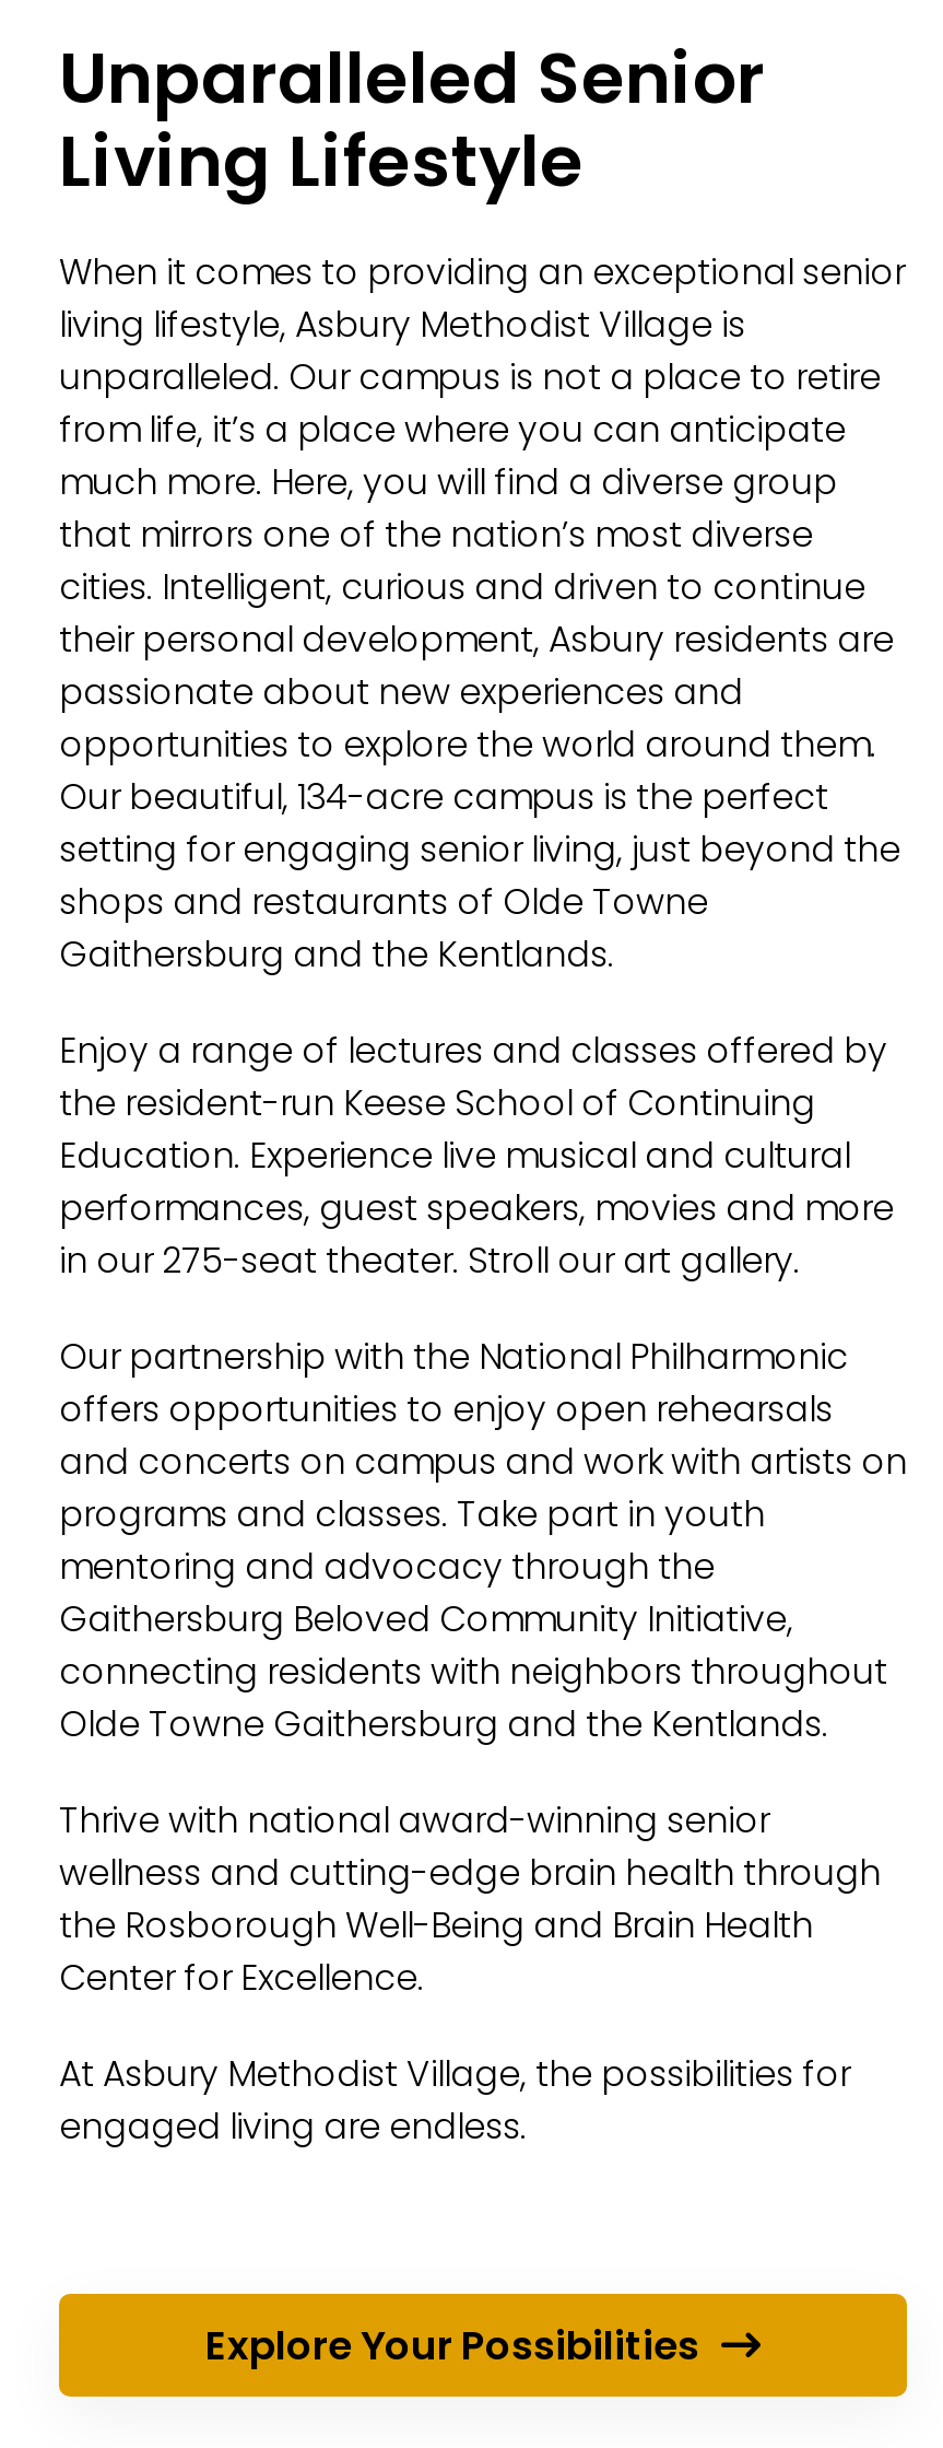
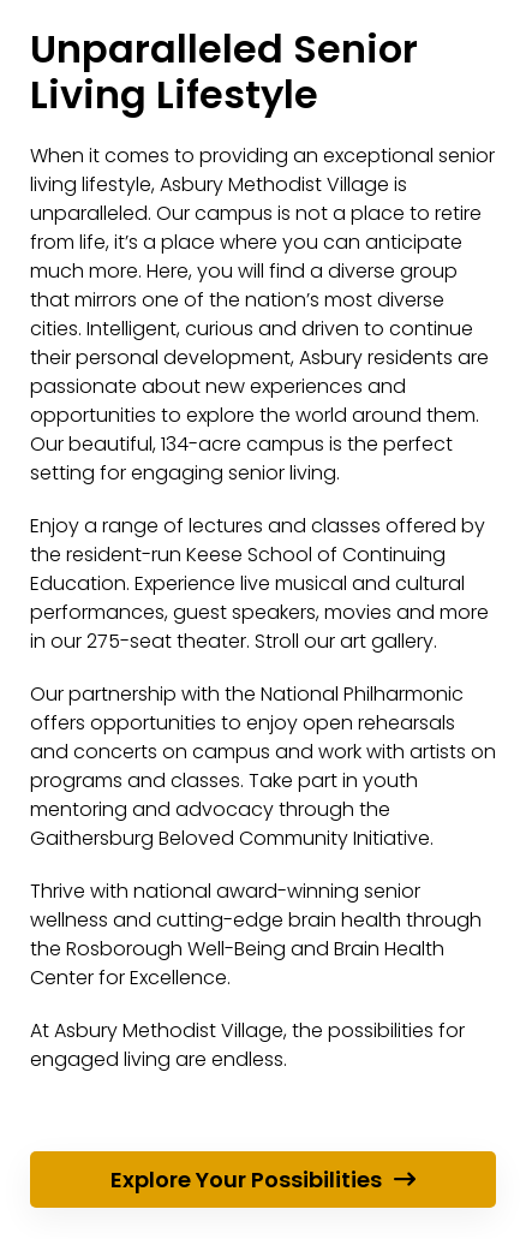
- setting for engaging senior living, just beyond the
- shops and restaurants of Olde Towne
- Gaithersburg and the Kentlands.
+ setting for engaging senior living.

- Gaithersburg Beloved Community Initiative,
- connecting residents with neighbors throughout
- Olde Towne Gaithersburg and the Kentlands.
+ Gaithersburg Beloved Community Initiative.
